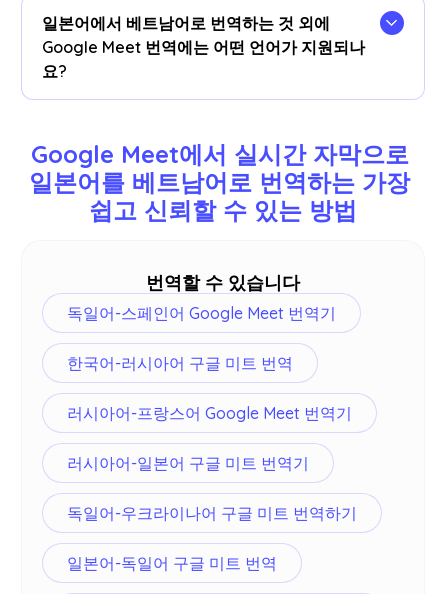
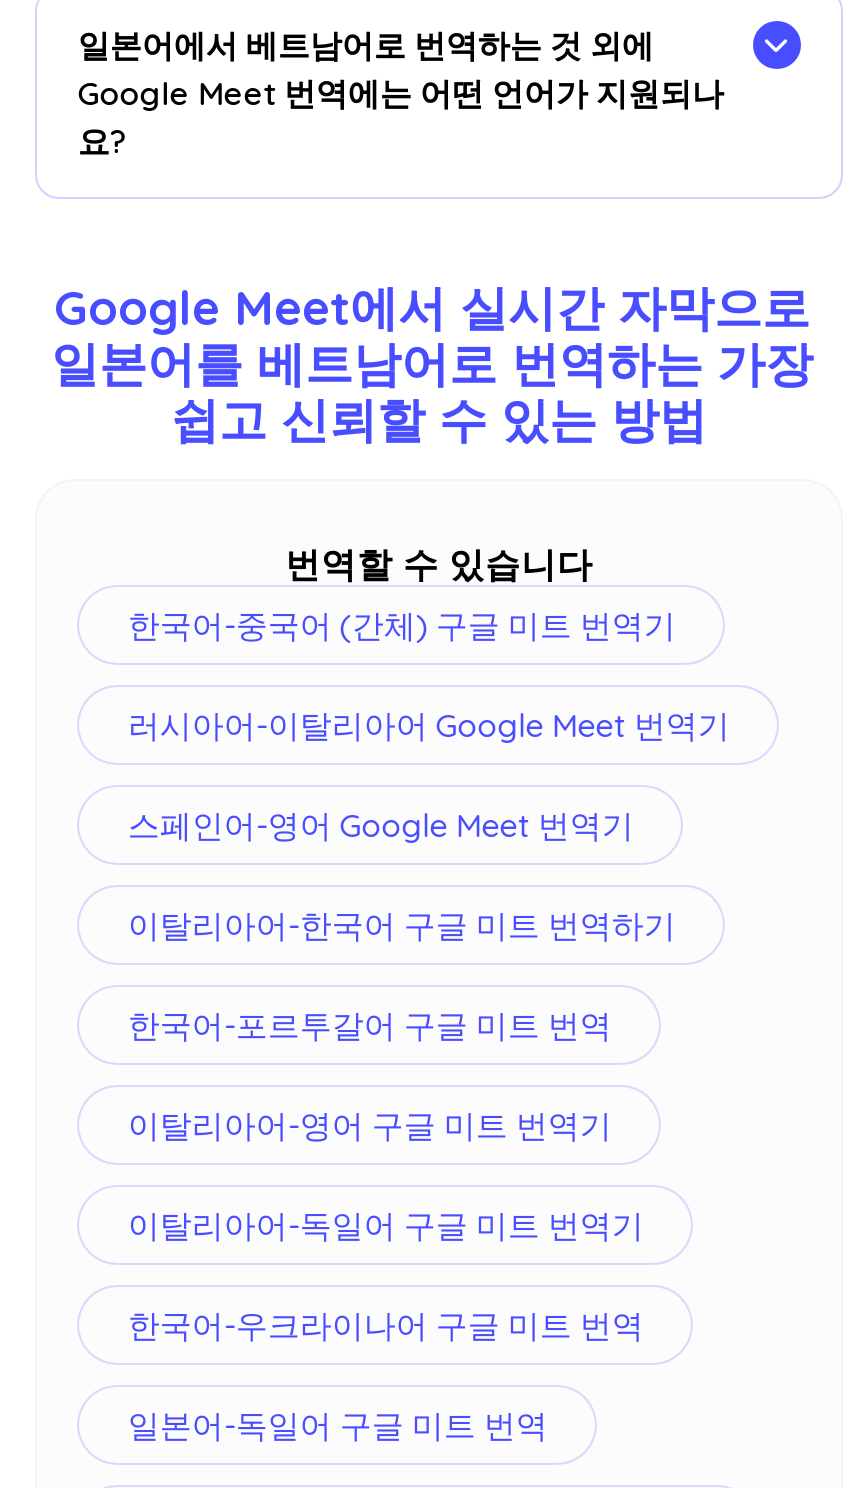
- 독일어-스페인어 Google Meet 번역기
- 한국어-러시아어 구글 미트 번역
- 러시아어-프랑스어 Google Meet 번역기
- 러시아어-일본어 구글 미트 번역기
- 독일어-우크라이나어 구글 미트 번역하기
+ 한국어-중국어 (간체) 구글 미트 번역기
+ 러시아어-이탈리아어 Google Meet 번역기
+ 스페인어-영어 Google Meet 번역기
+ 이탈리아어-한국어 구글 미트 번역하기
+ 한국어-포르투갈어 구글 미트 번역
+ 이탈리아어-영어 구글 미트 번역기
+ 이탈리아어-독일어 구글 미트 번역기
+ 한국어-우크라이나어 구글 미트 번역
